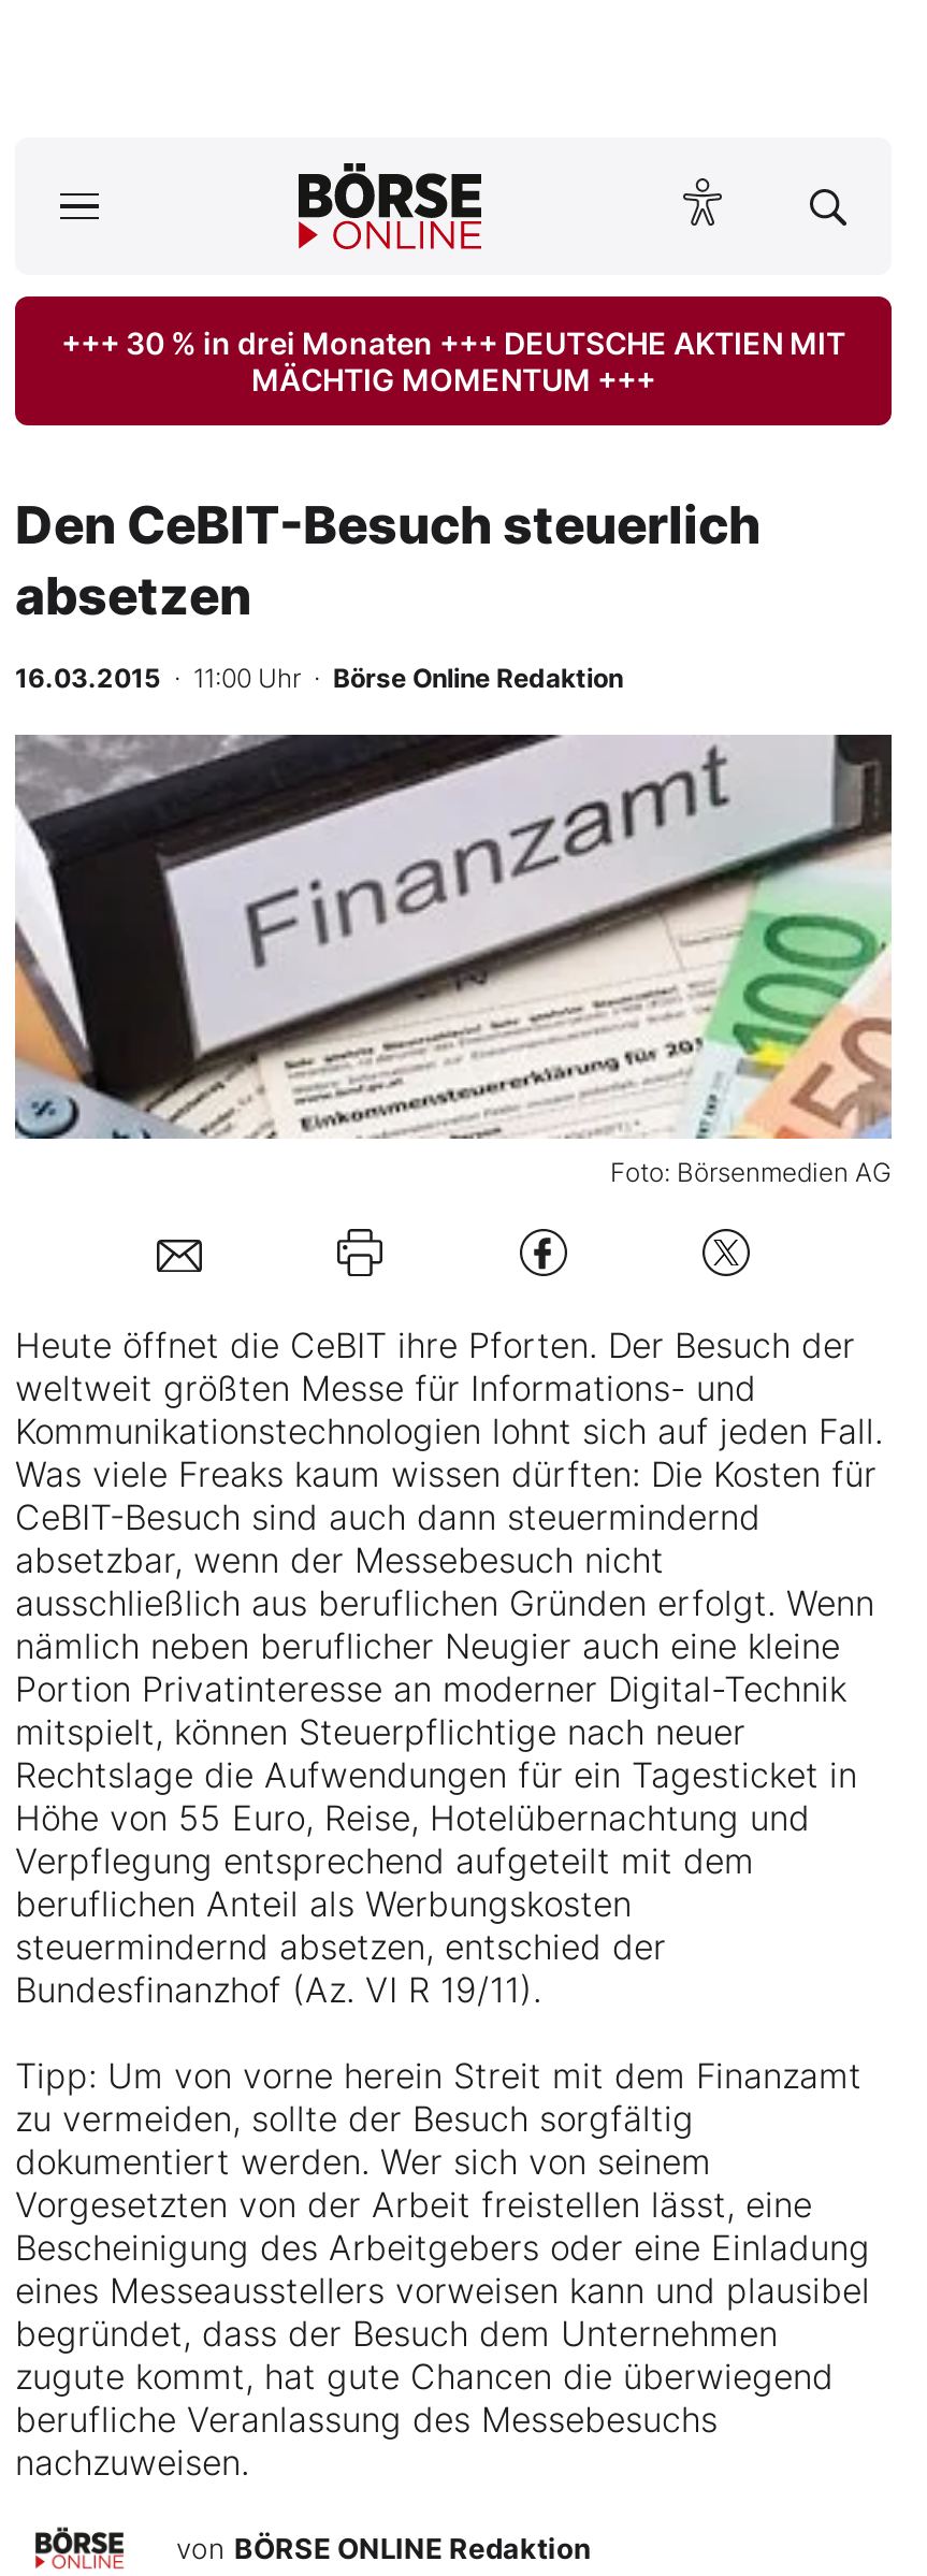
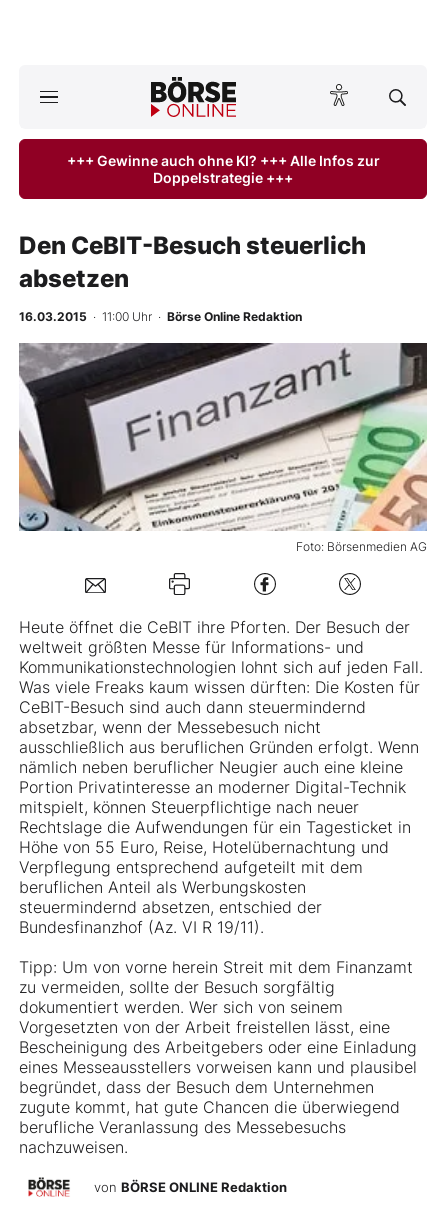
- +++ 30 % in drei Monaten +++ DEUTSCHE AKTIEN MIT
- MÄCHTIG MOMENTUM +++
+ +++ Gewinne auch ohne KI? +++ Alle Infos zur
+ Doppelstrategie +++
